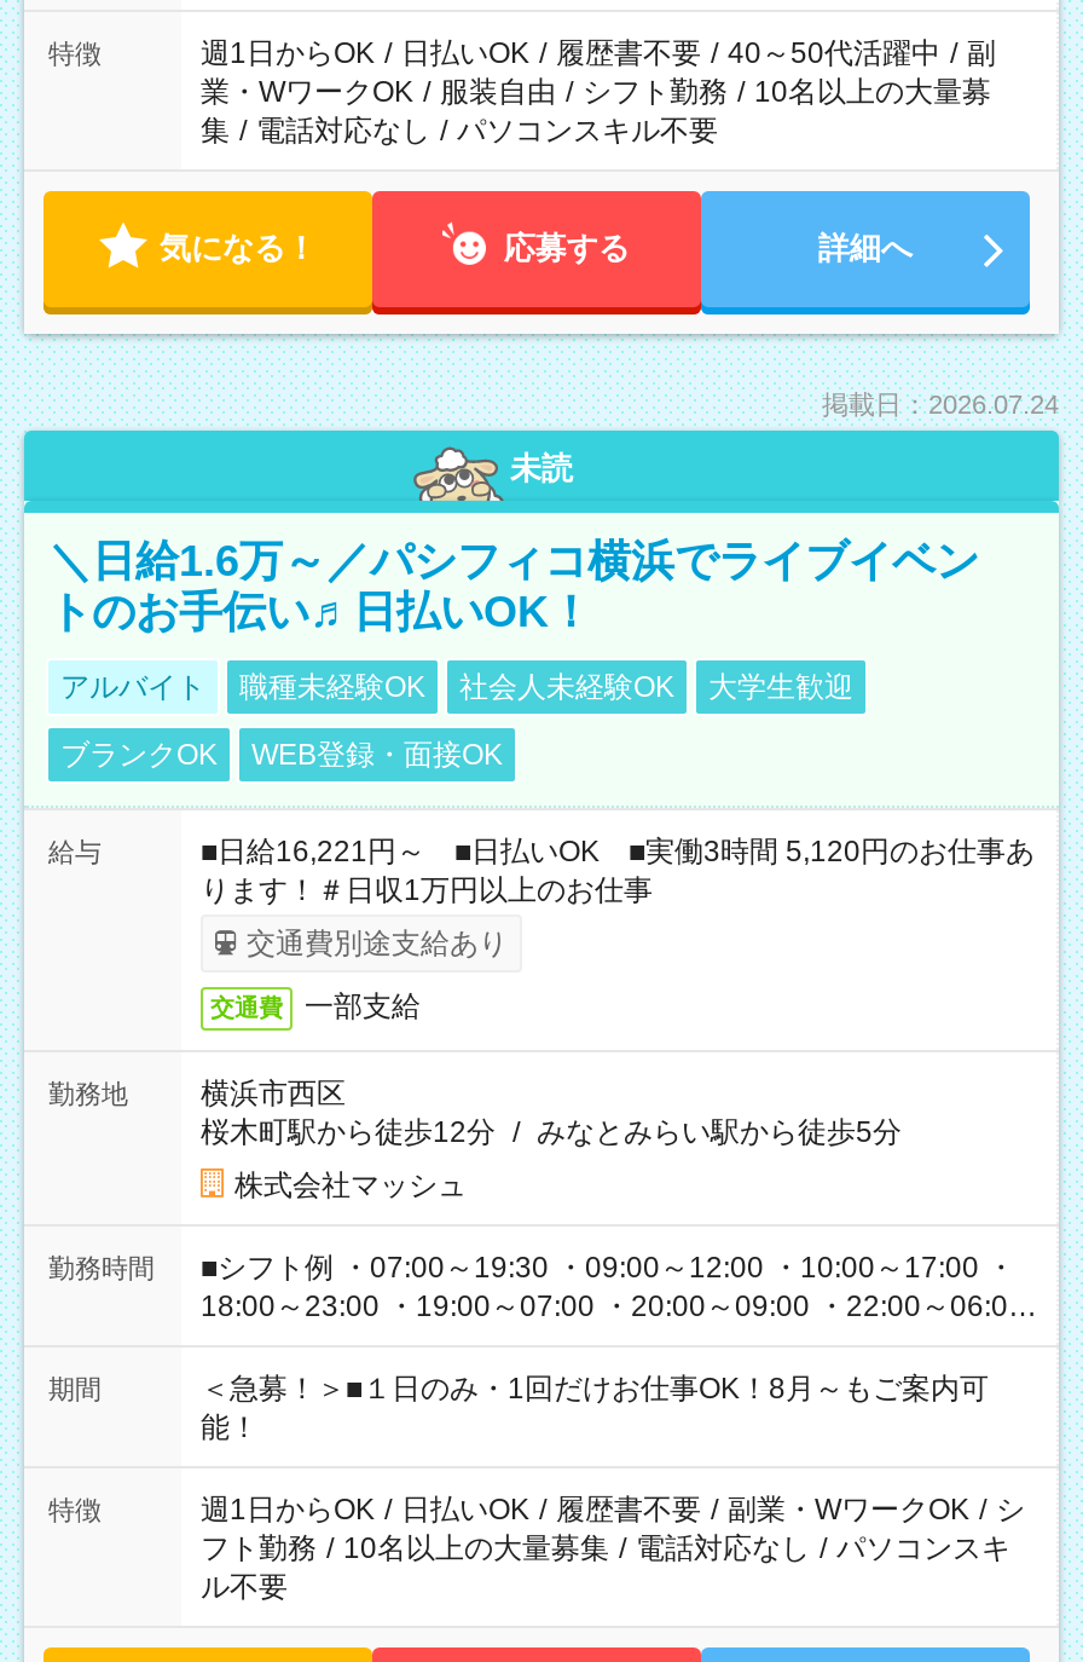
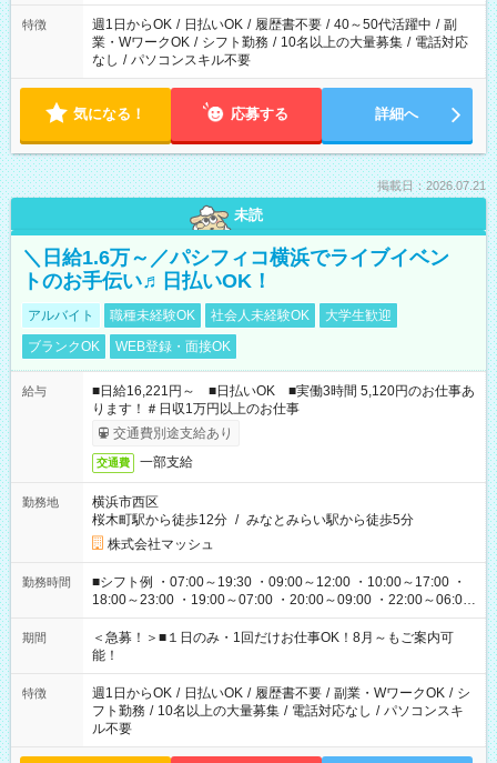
- 業・WワークOK / 服装自由 / シフト勤務 / 10名以上の大量募
- 集 / 電話対応なし / パソコンスキル不要
+ 業・WワークOK / シフト勤務 / 10名以上の大量募集 / 電話対応
+ なし / パソコンスキル不要

- 掲載日：2026.07.24
+ 掲載日：2026.07.21
